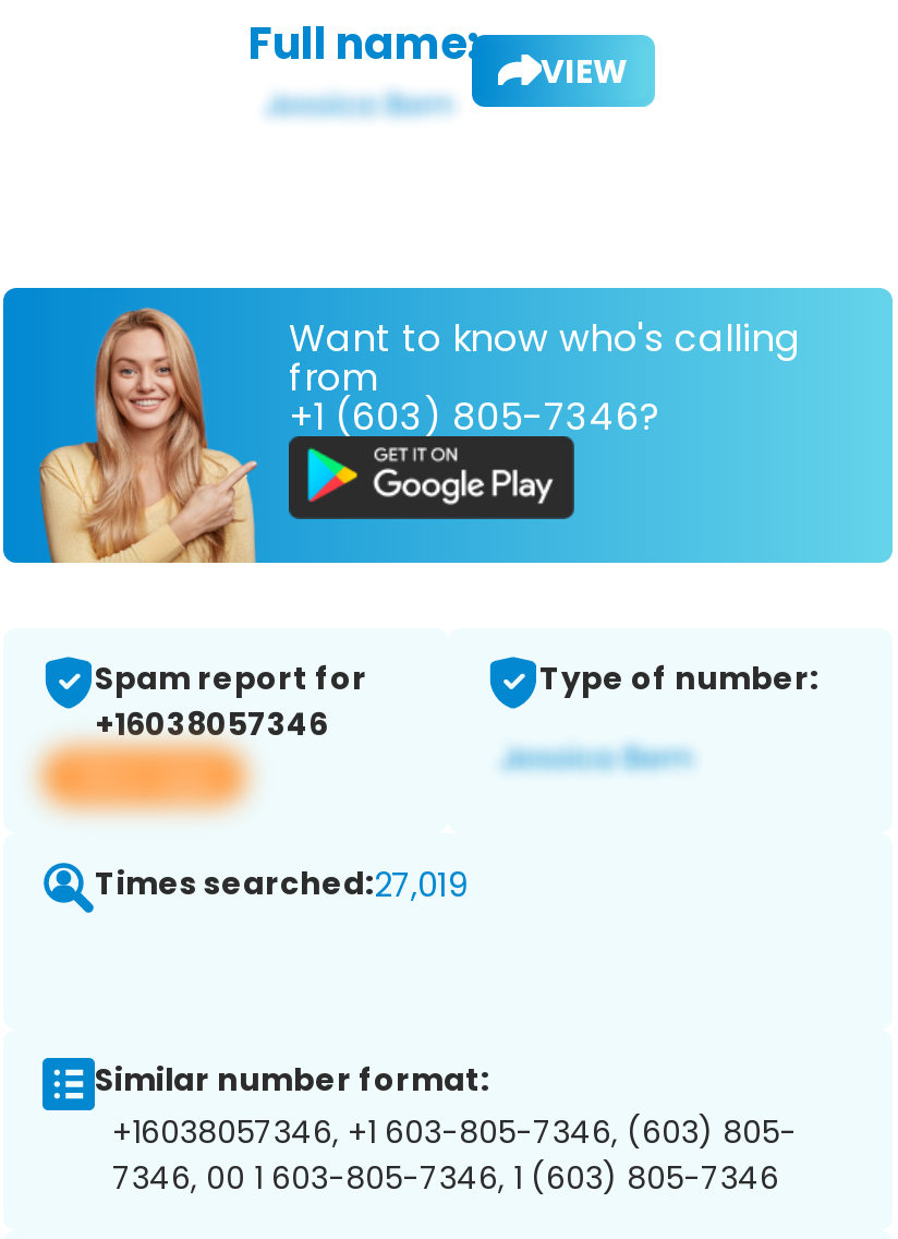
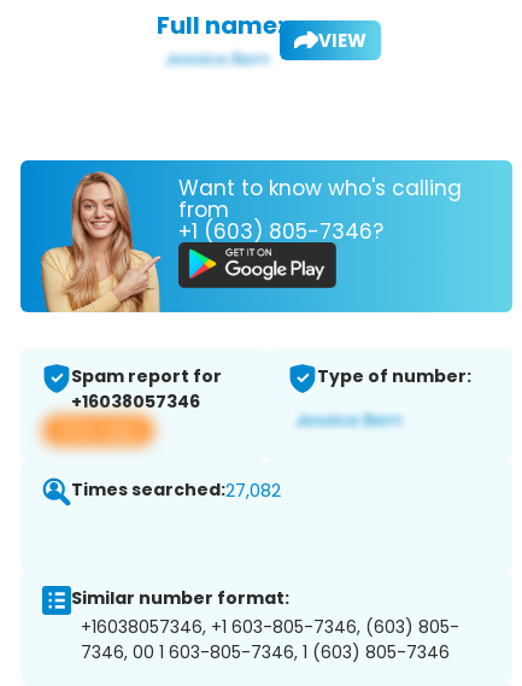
- Times searched:27,019
+ Times searched:27,082
